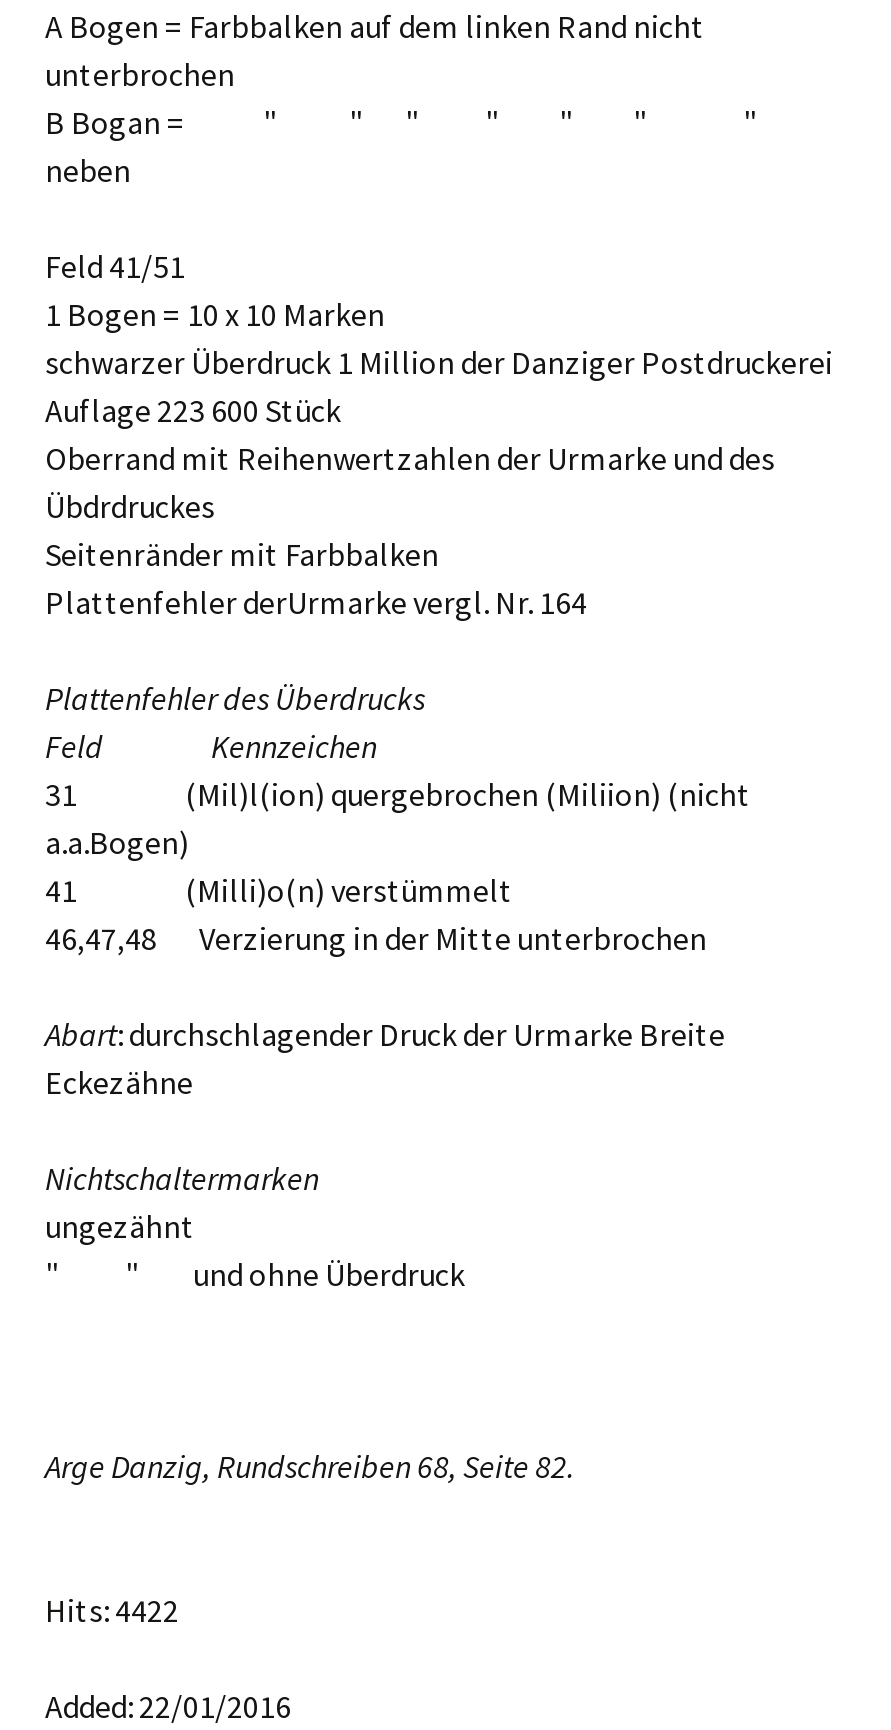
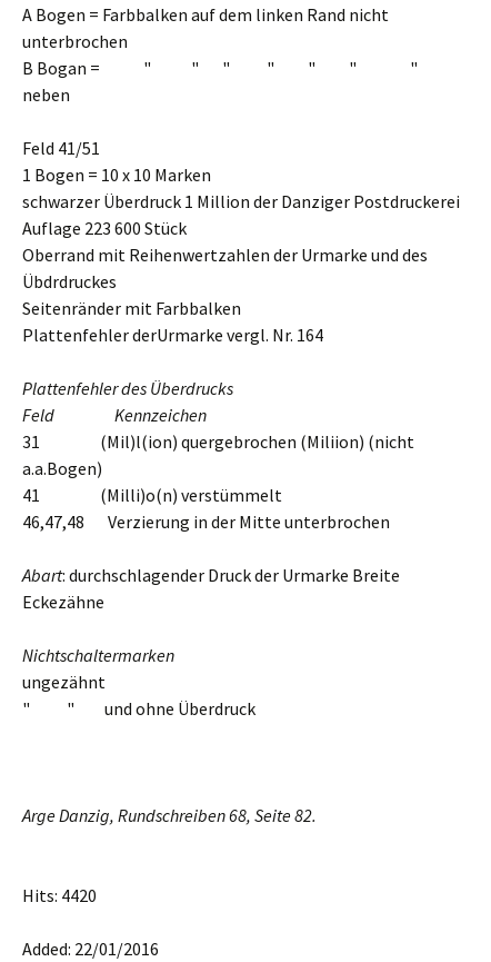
- Hits: 4422
+ Hits: 4420
